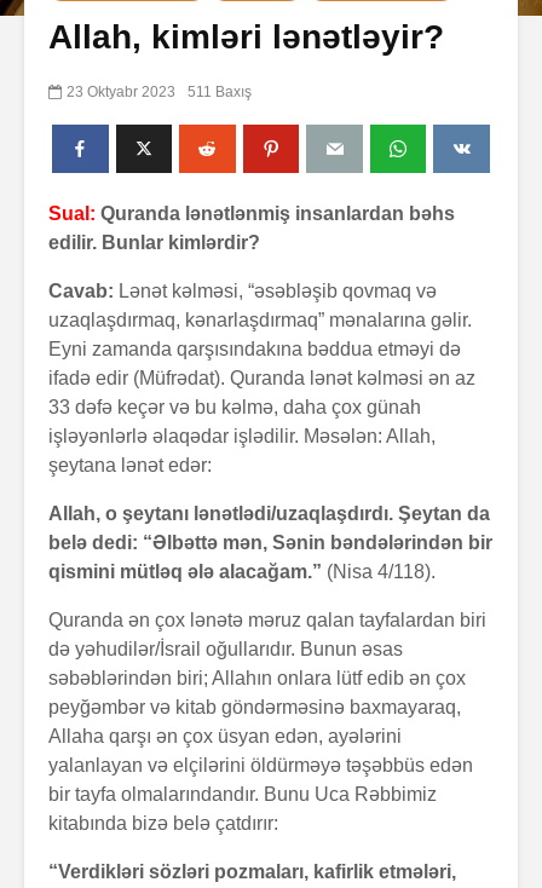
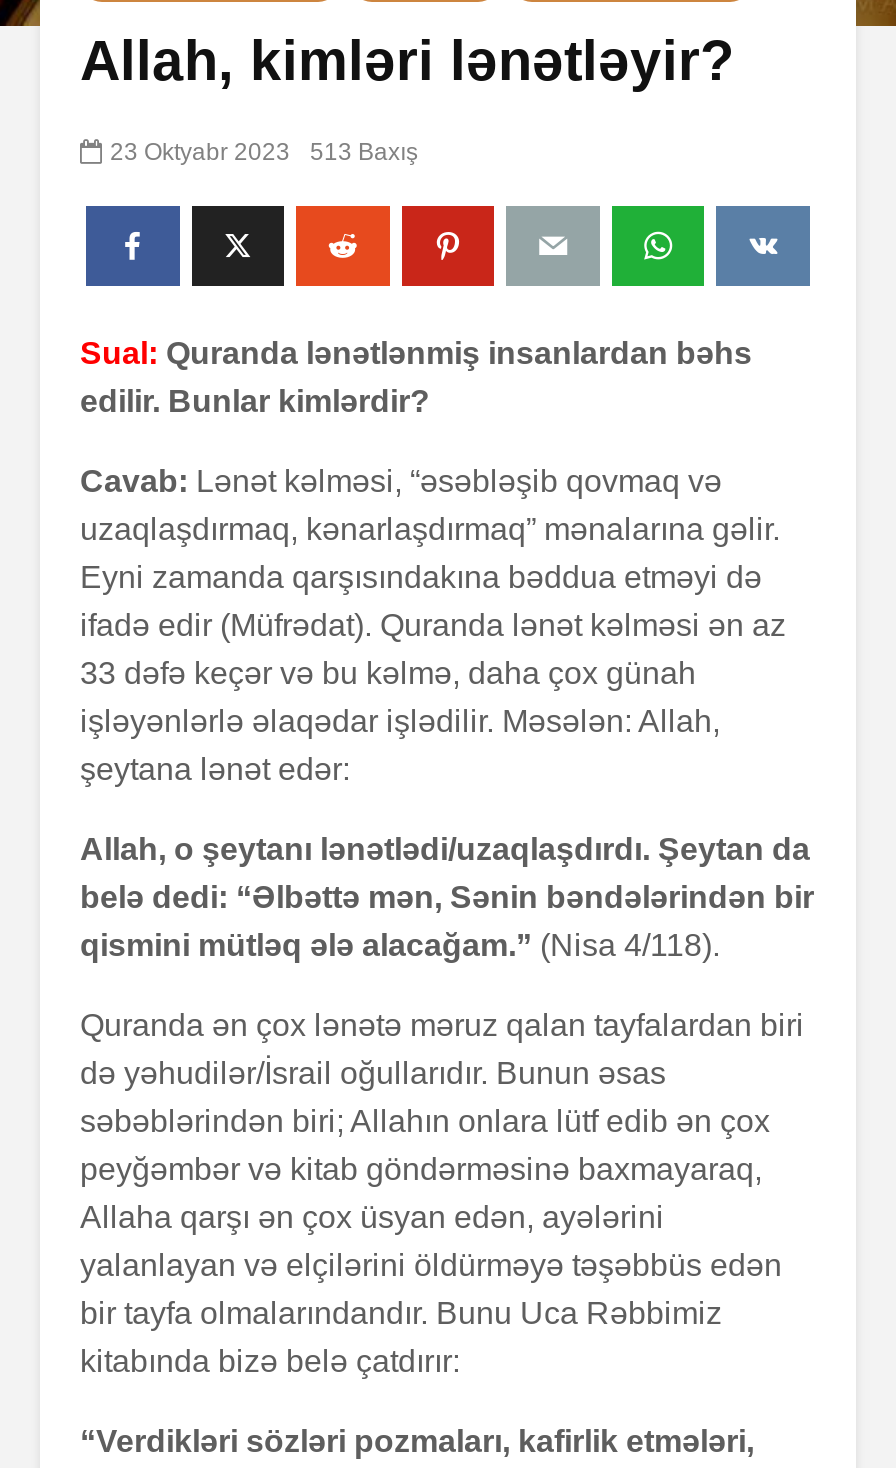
- 23 Oktyabr 2023 511 Baxış
+ 23 Oktyabr 2023 513 Baxış
